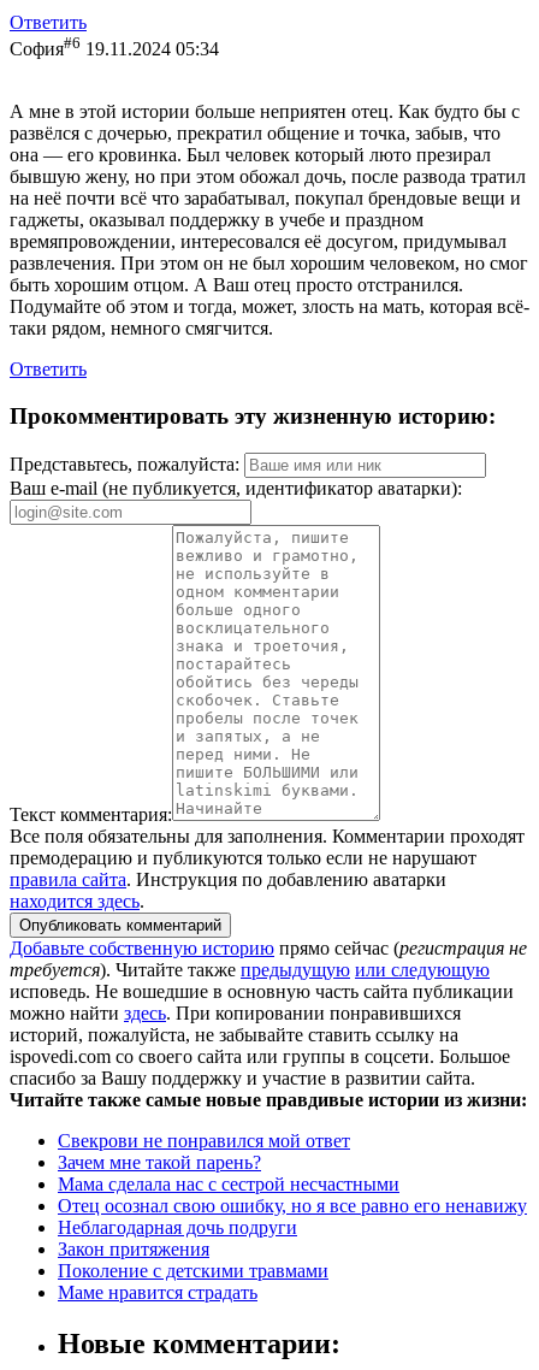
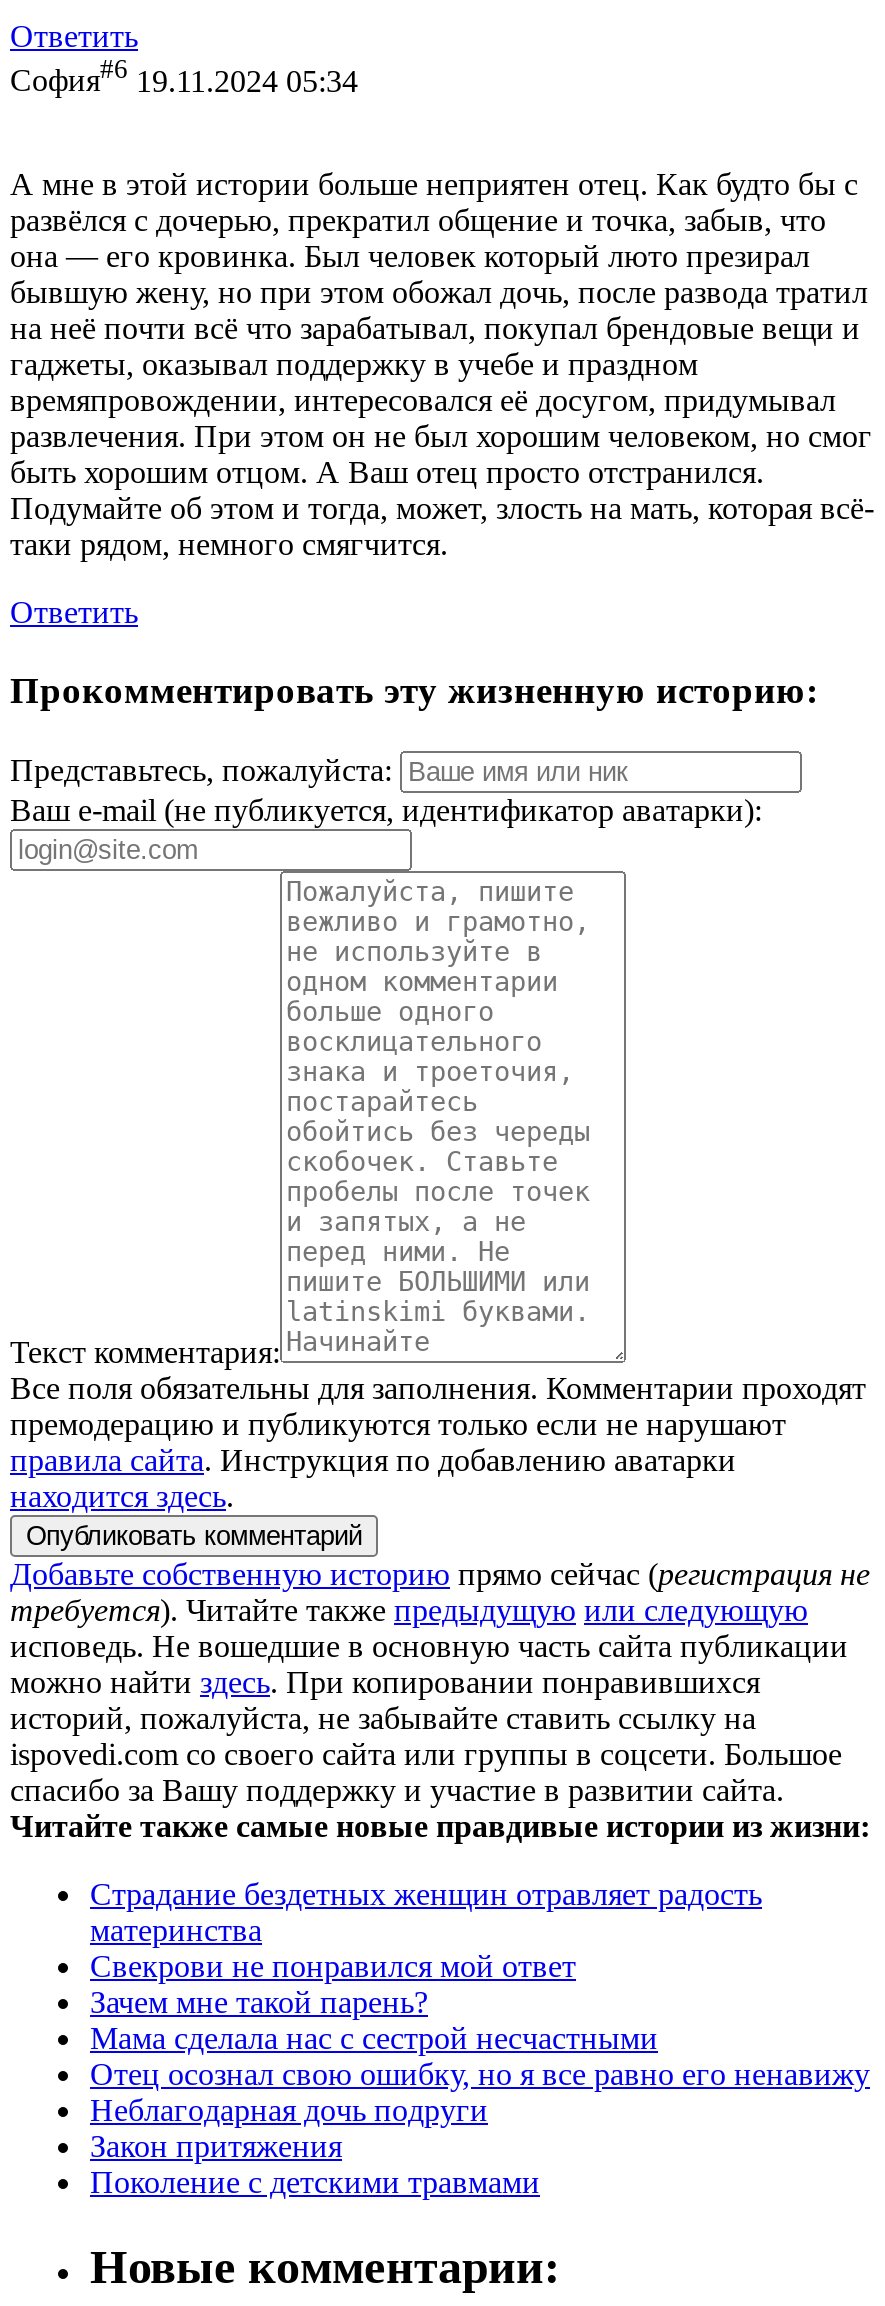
+ Страдание бездетных женщин отравляет радость
+ материнства

moved down: Свекрови не понравился мой ответ | Зачем мне такой парень? | Мама сделала нас с сестрой несчастными | Отец осознал свою ошибку, но я все равно его ненавижу | Неблагодарная дочь подруги | Закон притяжения | Поколение с детскими травмами

- Маме нравится страдать
